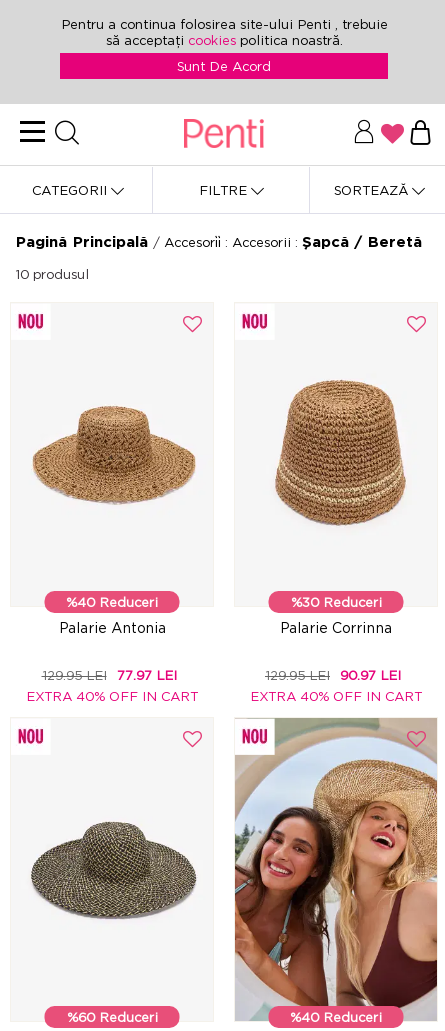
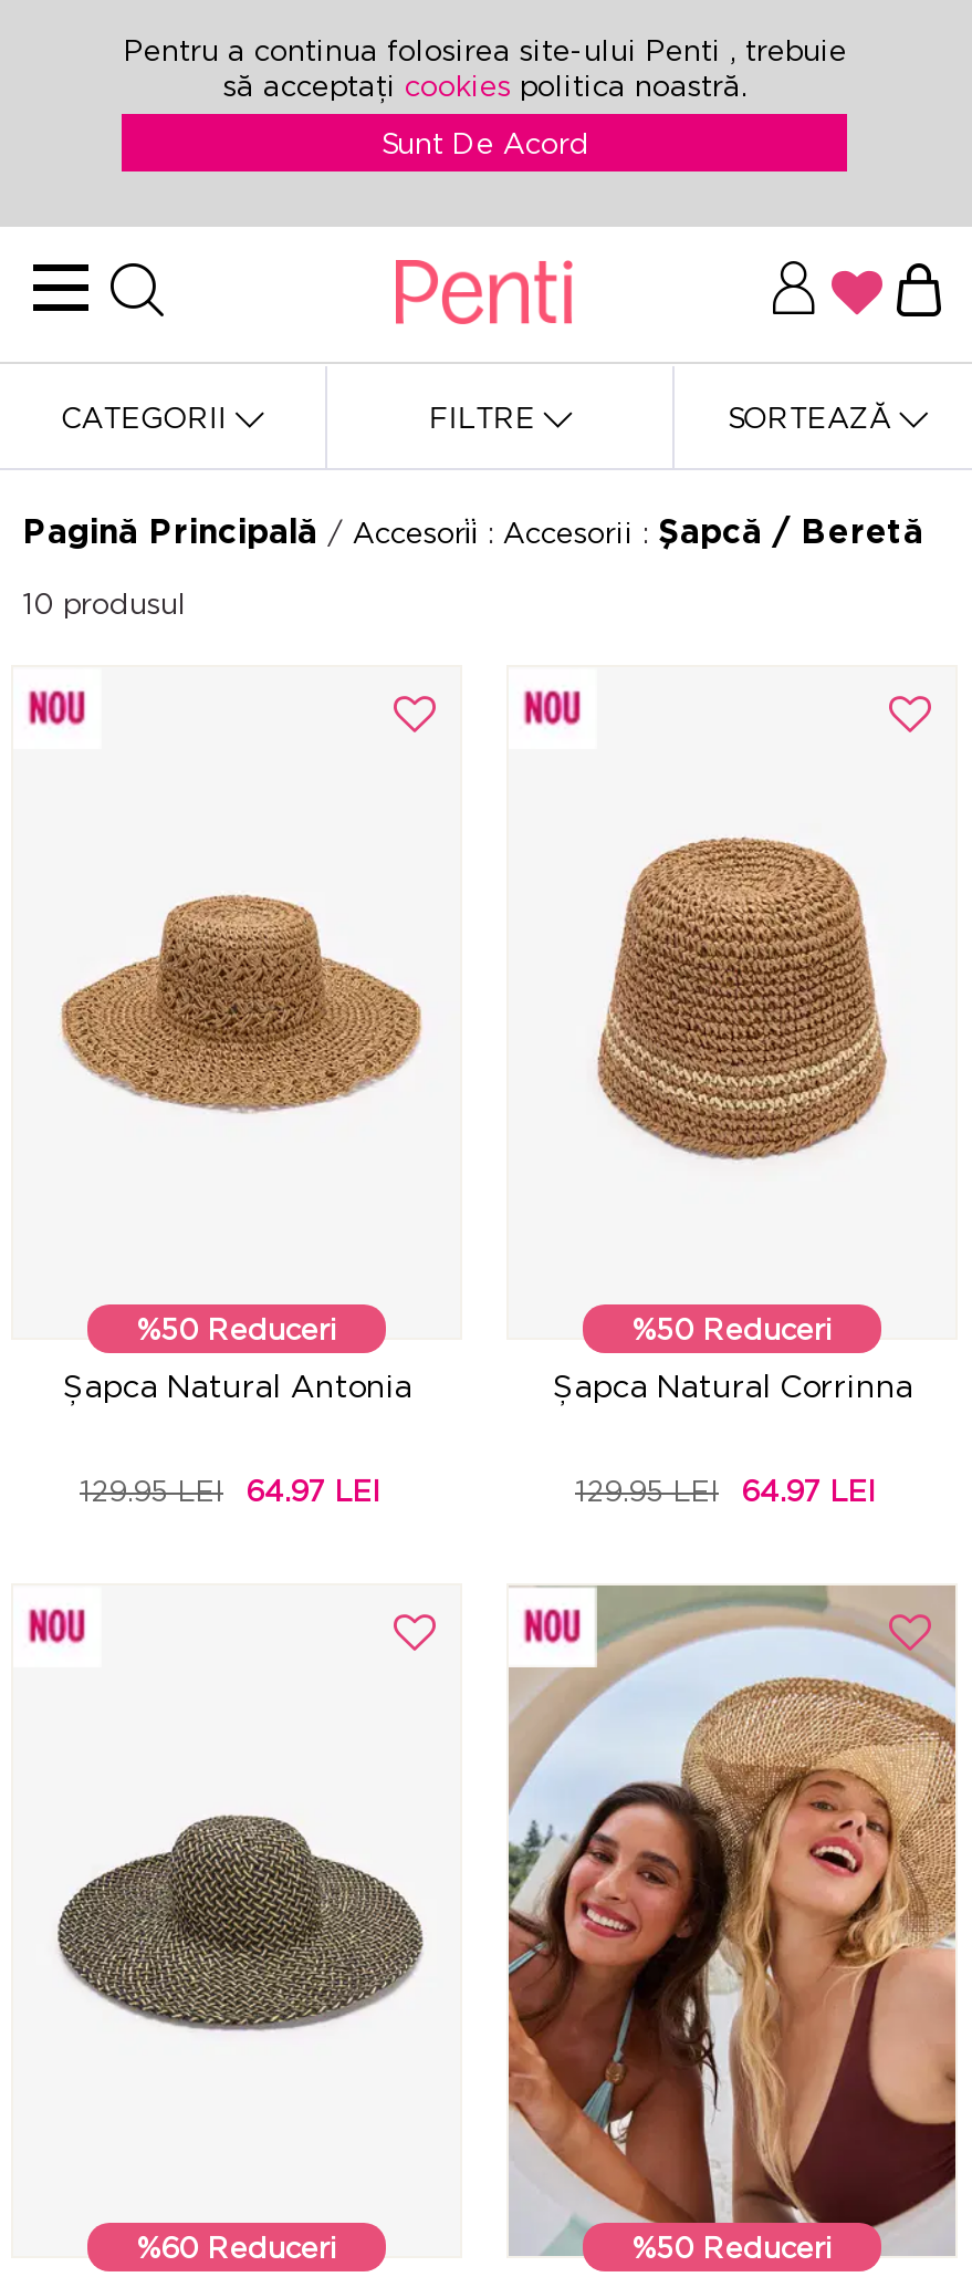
- %40 Reduceri
+ %50 Reduceri

- %30 Reduceri
+ %50 Reduceri

- Palarie Antonia
+ Șapca Natural Antonia

- Palarie Corrinna
+ Șapca Natural Corrinna

- 77.97 LEI
- EXTRA 40% OFF IN CART
+ 64.97 LEI

- 90.97 LEI
- EXTRA 40% OFF IN CART
+ 64.97 LEI

- %40 Reduceri
+ %50 Reduceri
